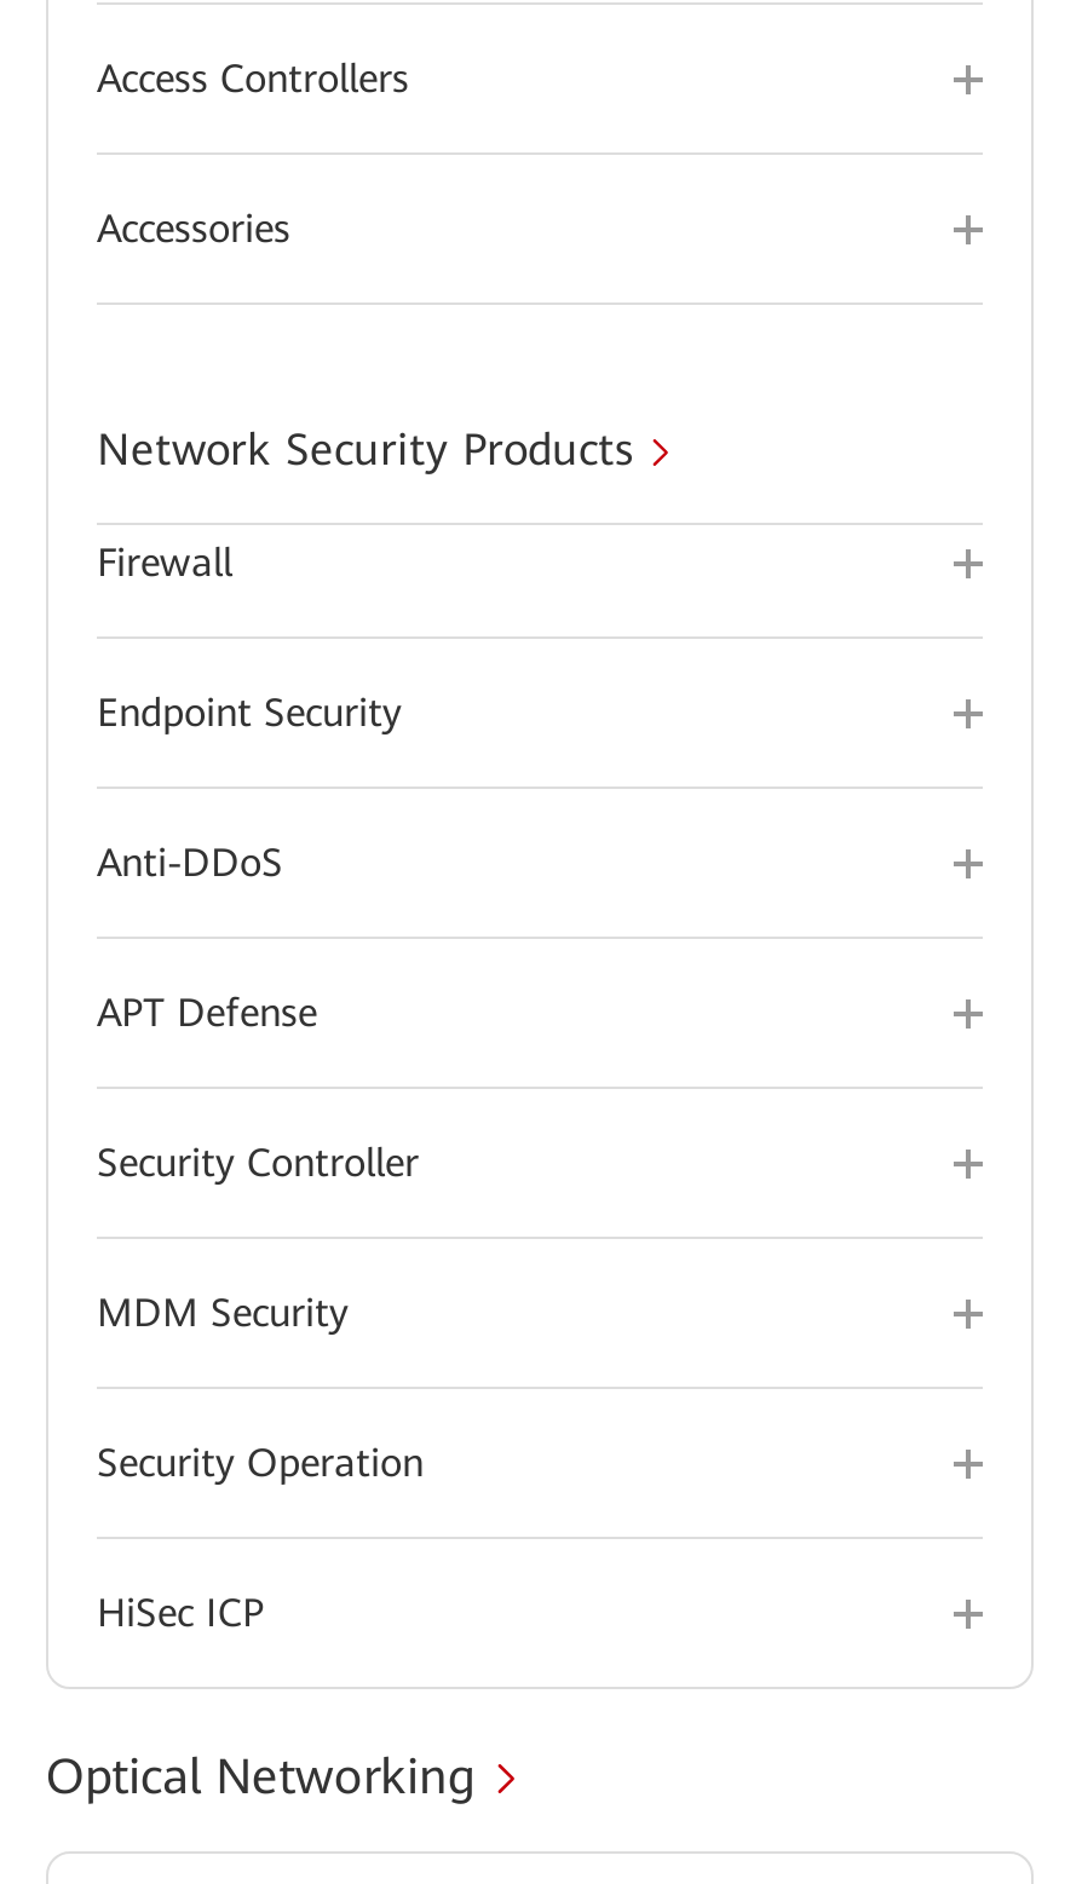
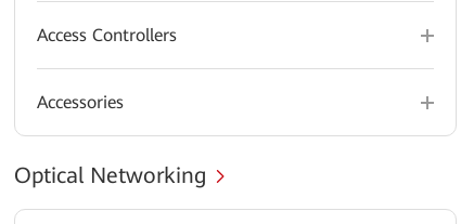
- Network Security Products
- Firewall
- Endpoint Security
- Anti-DDoS
- APT Defense
- Security Controller
- MDM Security
- Security Operation
- HiSec ICP
